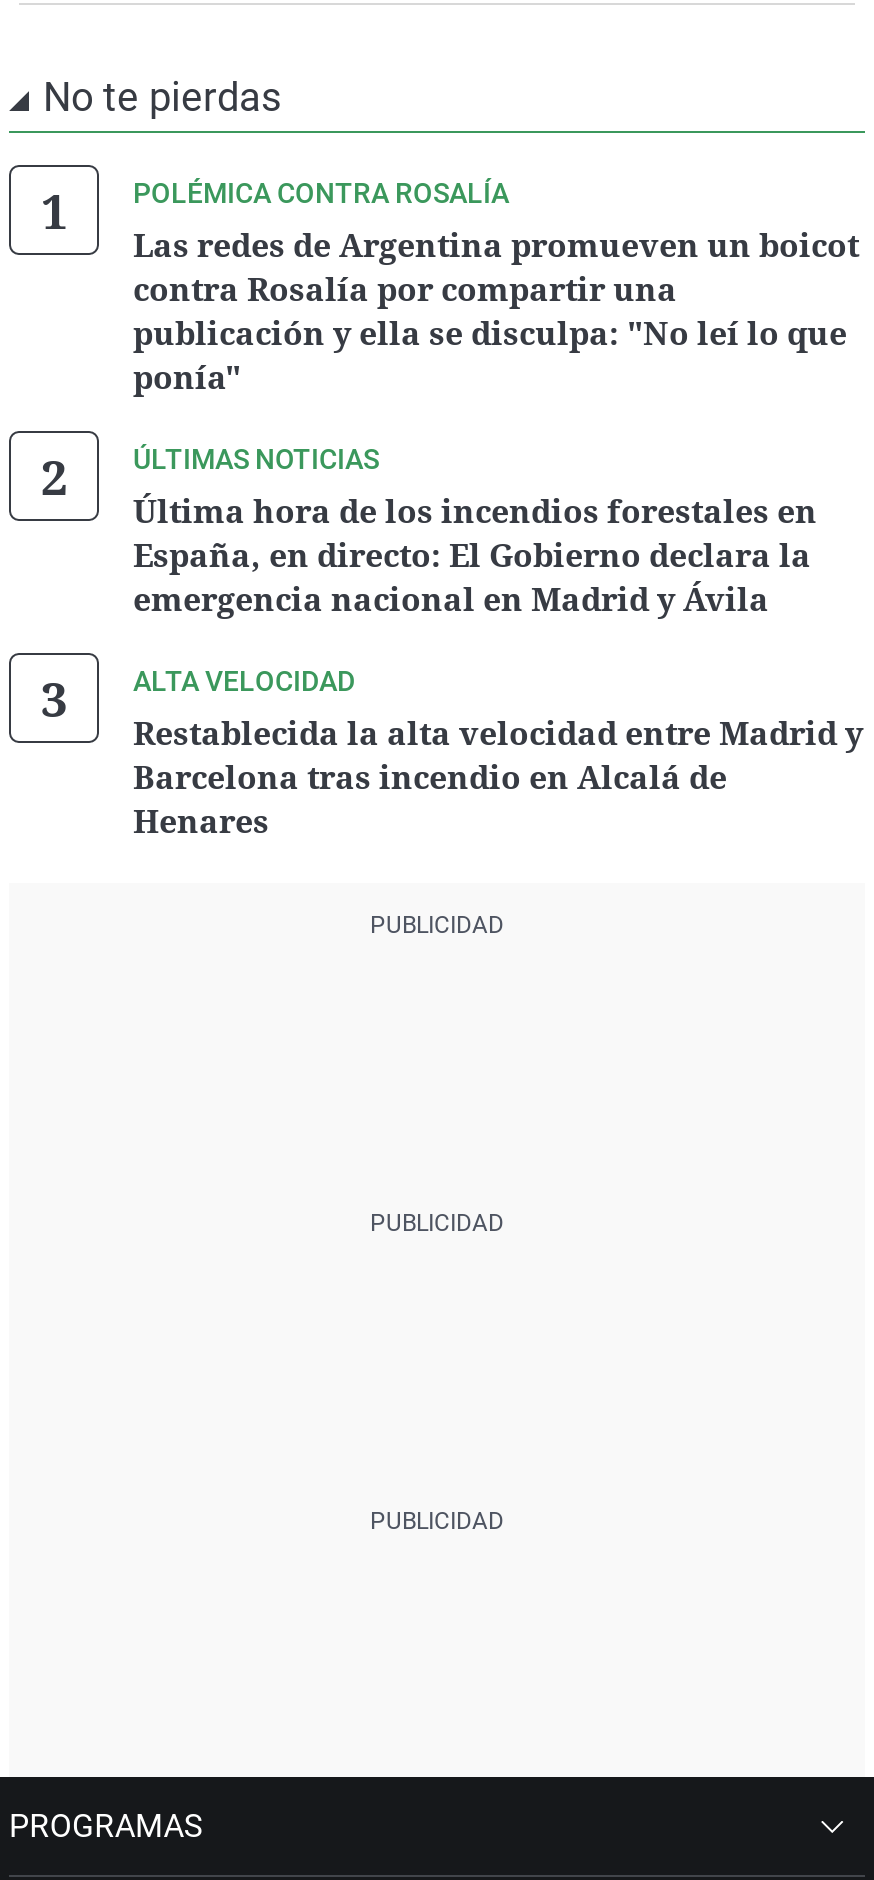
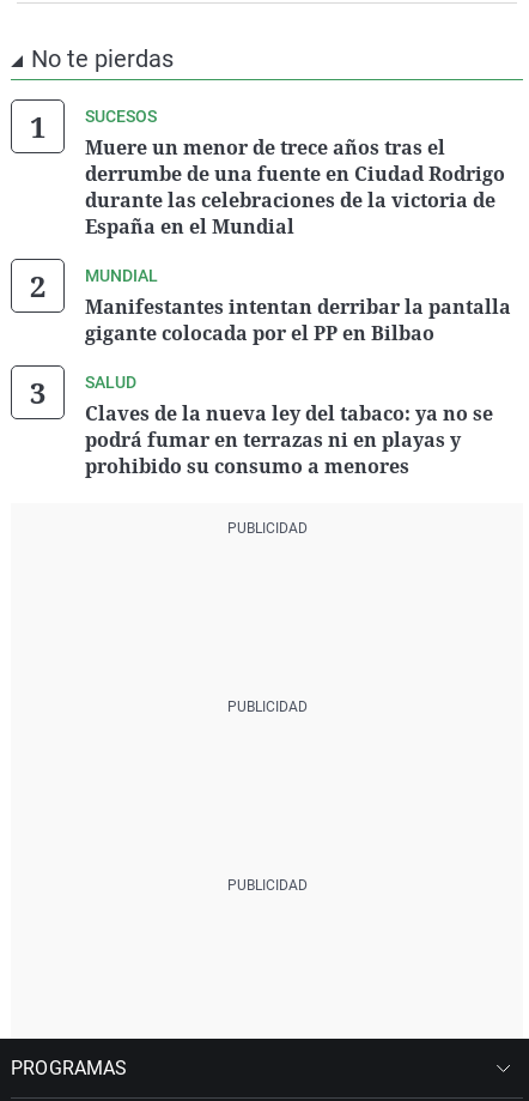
- POLÉMICA CONTRA ROSALÍA
- Las redes de Argentina promueven un boicot
- contra Rosalía por compartir una
- publicación y ella se disculpa: "No leí lo que
- ponía"
+ SUCESOS
+ Muere un menor de trece años tras el
+ derrumbe de una fuente en Ciudad Rodrigo
+ durante las celebraciones de la victoria de
+ España en el Mundial

- ÚLTIMAS NOTICIAS
- Última hora de los incendios forestales en
- España, en directo: El Gobierno declara la
- emergencia nacional en Madrid y Ávila
+ MUNDIAL
+ Manifestantes intentan derribar la pantalla
+ gigante colocada por el PP en Bilbao

- ALTA VELOCIDAD
- Restablecida la alta velocidad entre Madrid y
- Barcelona tras incendio en Alcalá de
- Henares
+ SALUD
+ Claves de la nueva ley del tabaco: ya no se
+ podrá fumar en terrazas ni en playas y
+ prohibido su consumo a menores
